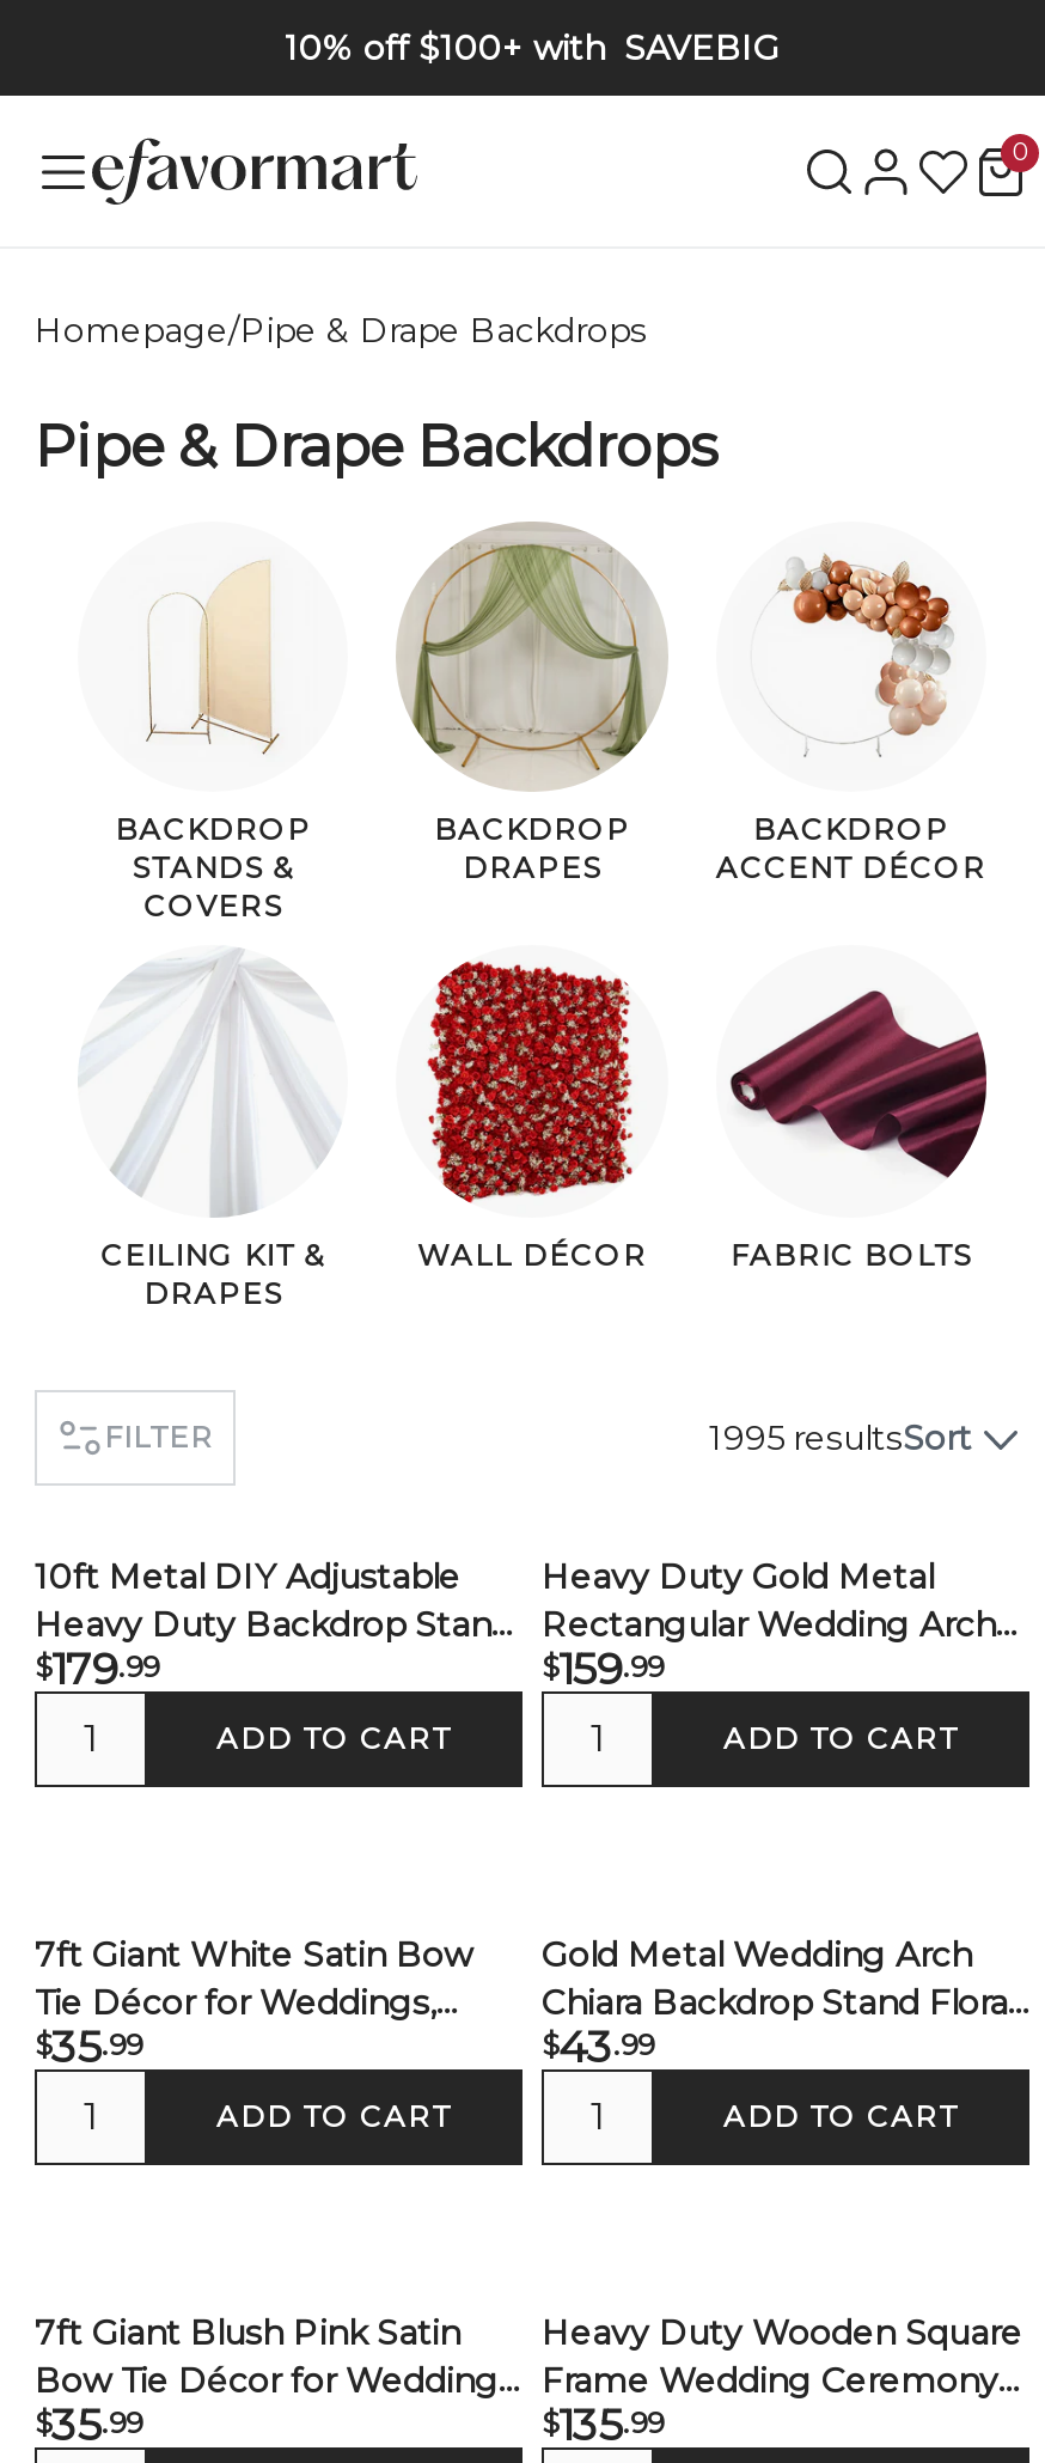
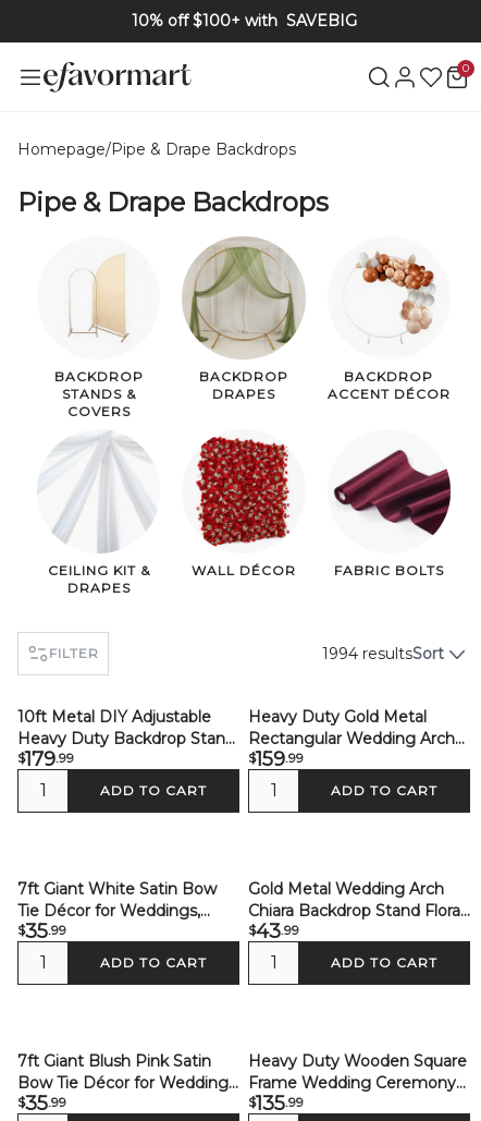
- 1995 resultsSort
+ 1994 resultsSort
